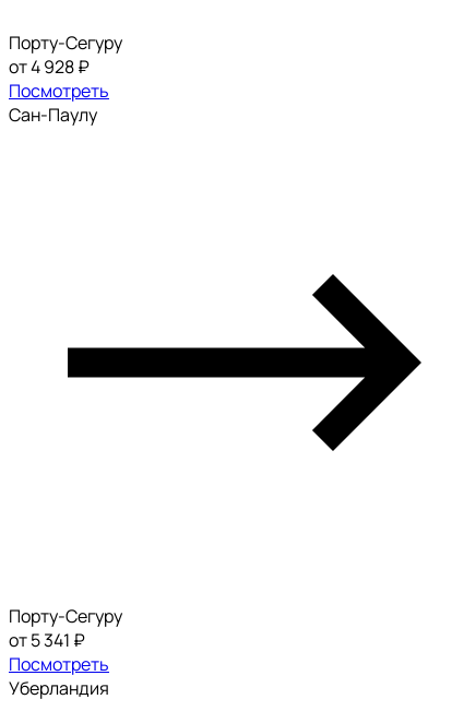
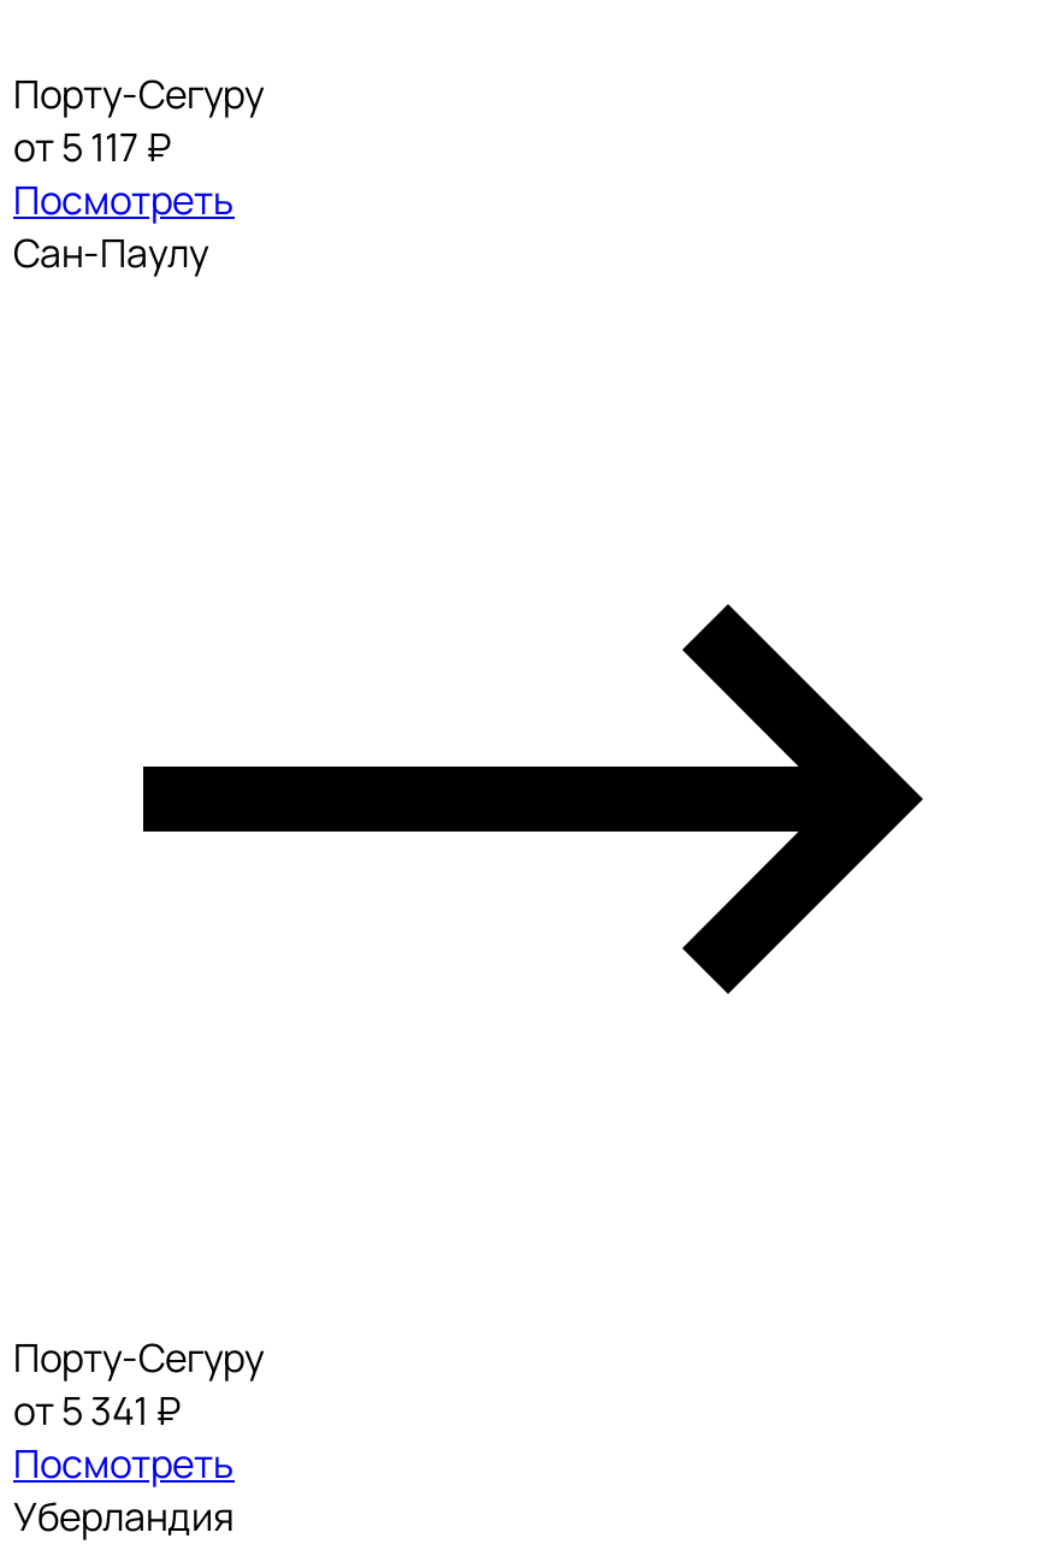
- от 4 928 ₽
+ от 5 117 ₽
